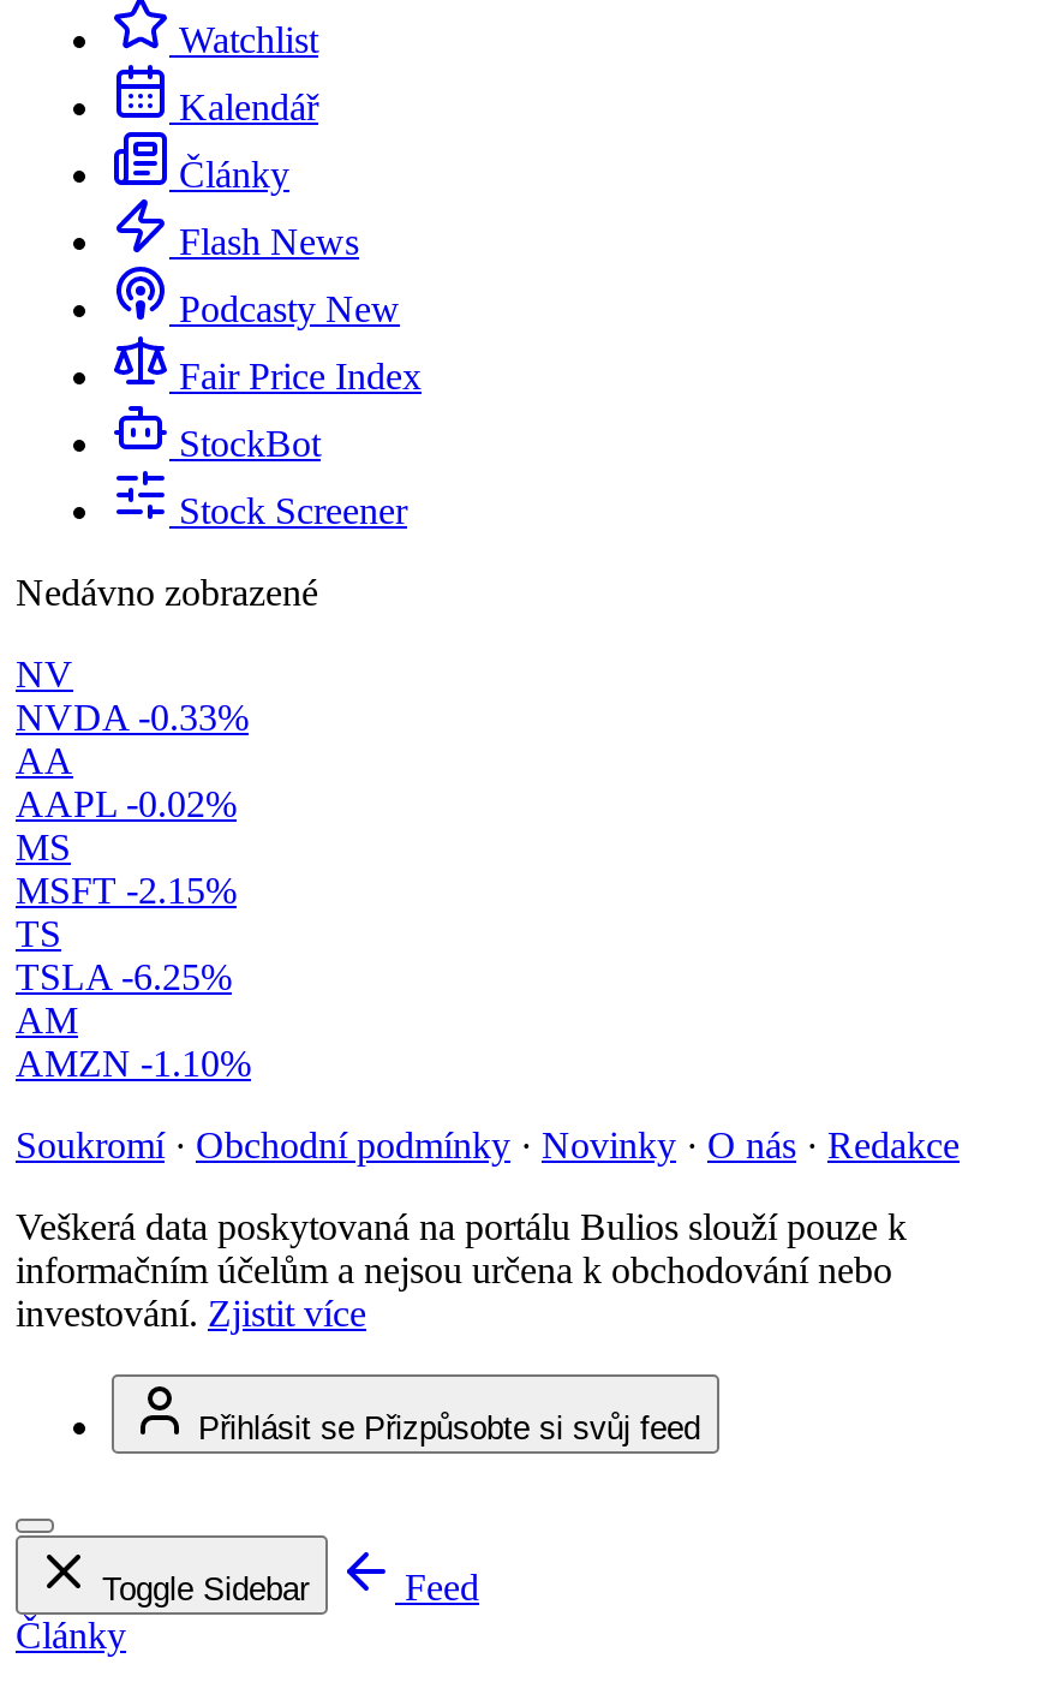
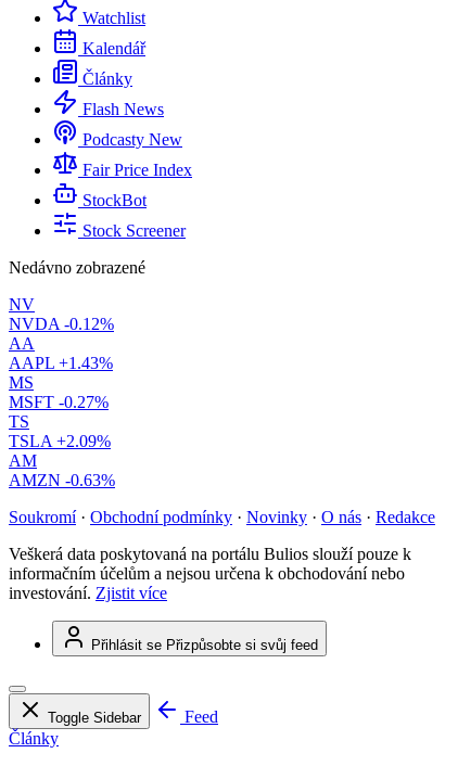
- NVDA -0.33%
+ NVDA -0.12%

- AAPL -0.02%
+ AAPL +1.43%

- MSFT -2.15%
+ MSFT -0.27%

- TSLA -6.25%
+ TSLA +2.09%

- AMZN -1.10%
+ AMZN -0.63%
